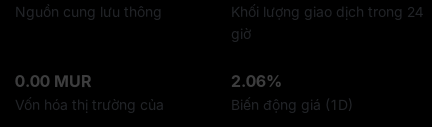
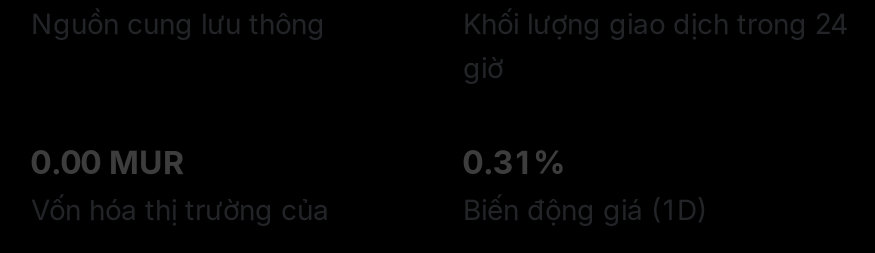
- 2.06%
+ 0.31%
